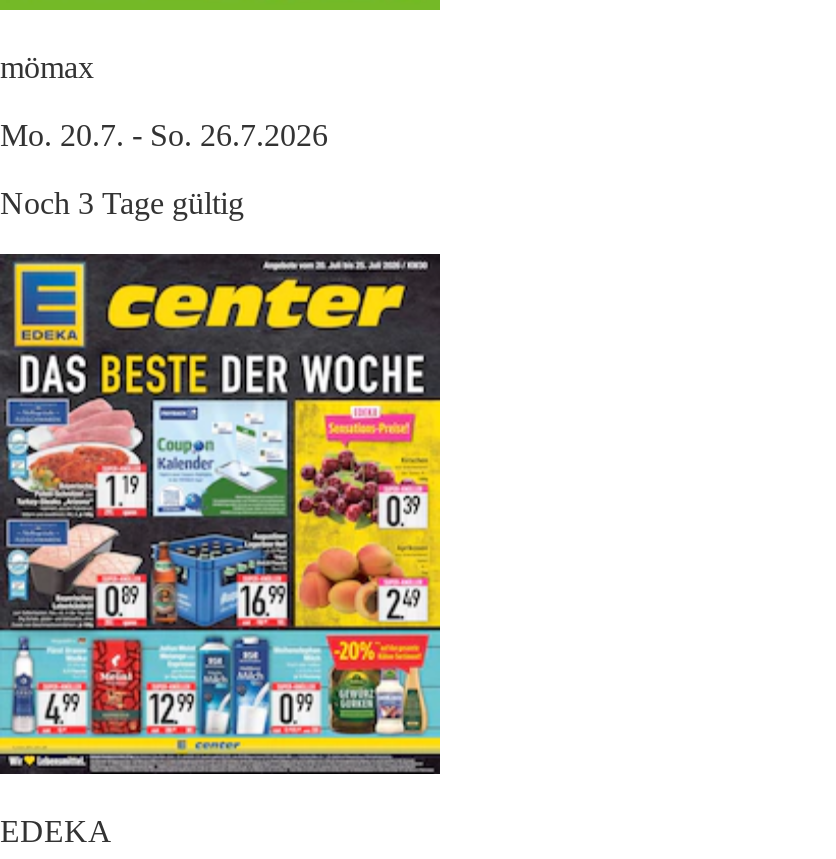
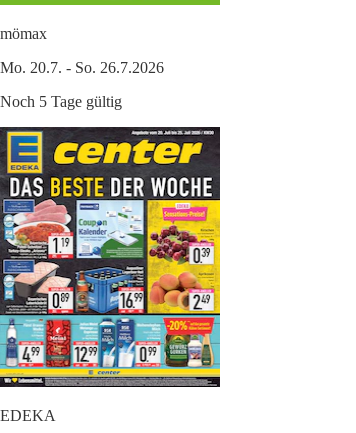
- Noch 3 Tage gültig
+ Noch 5 Tage gültig
